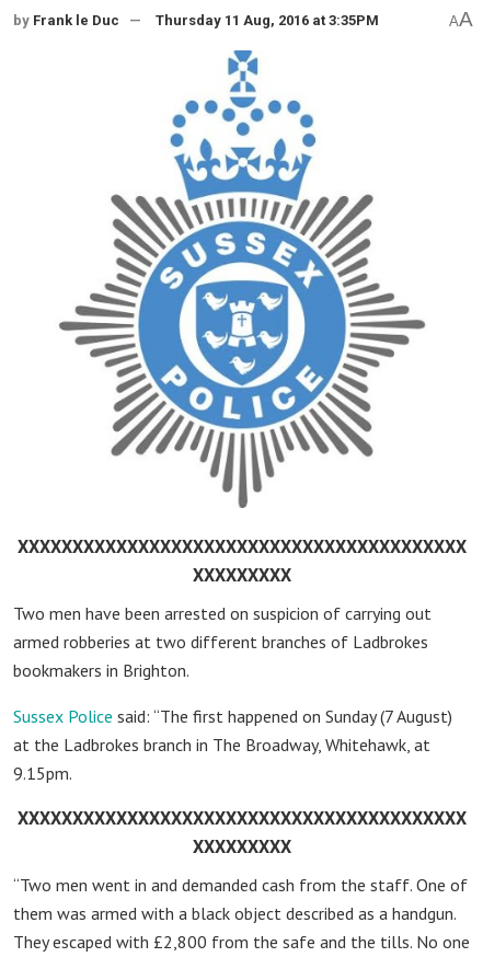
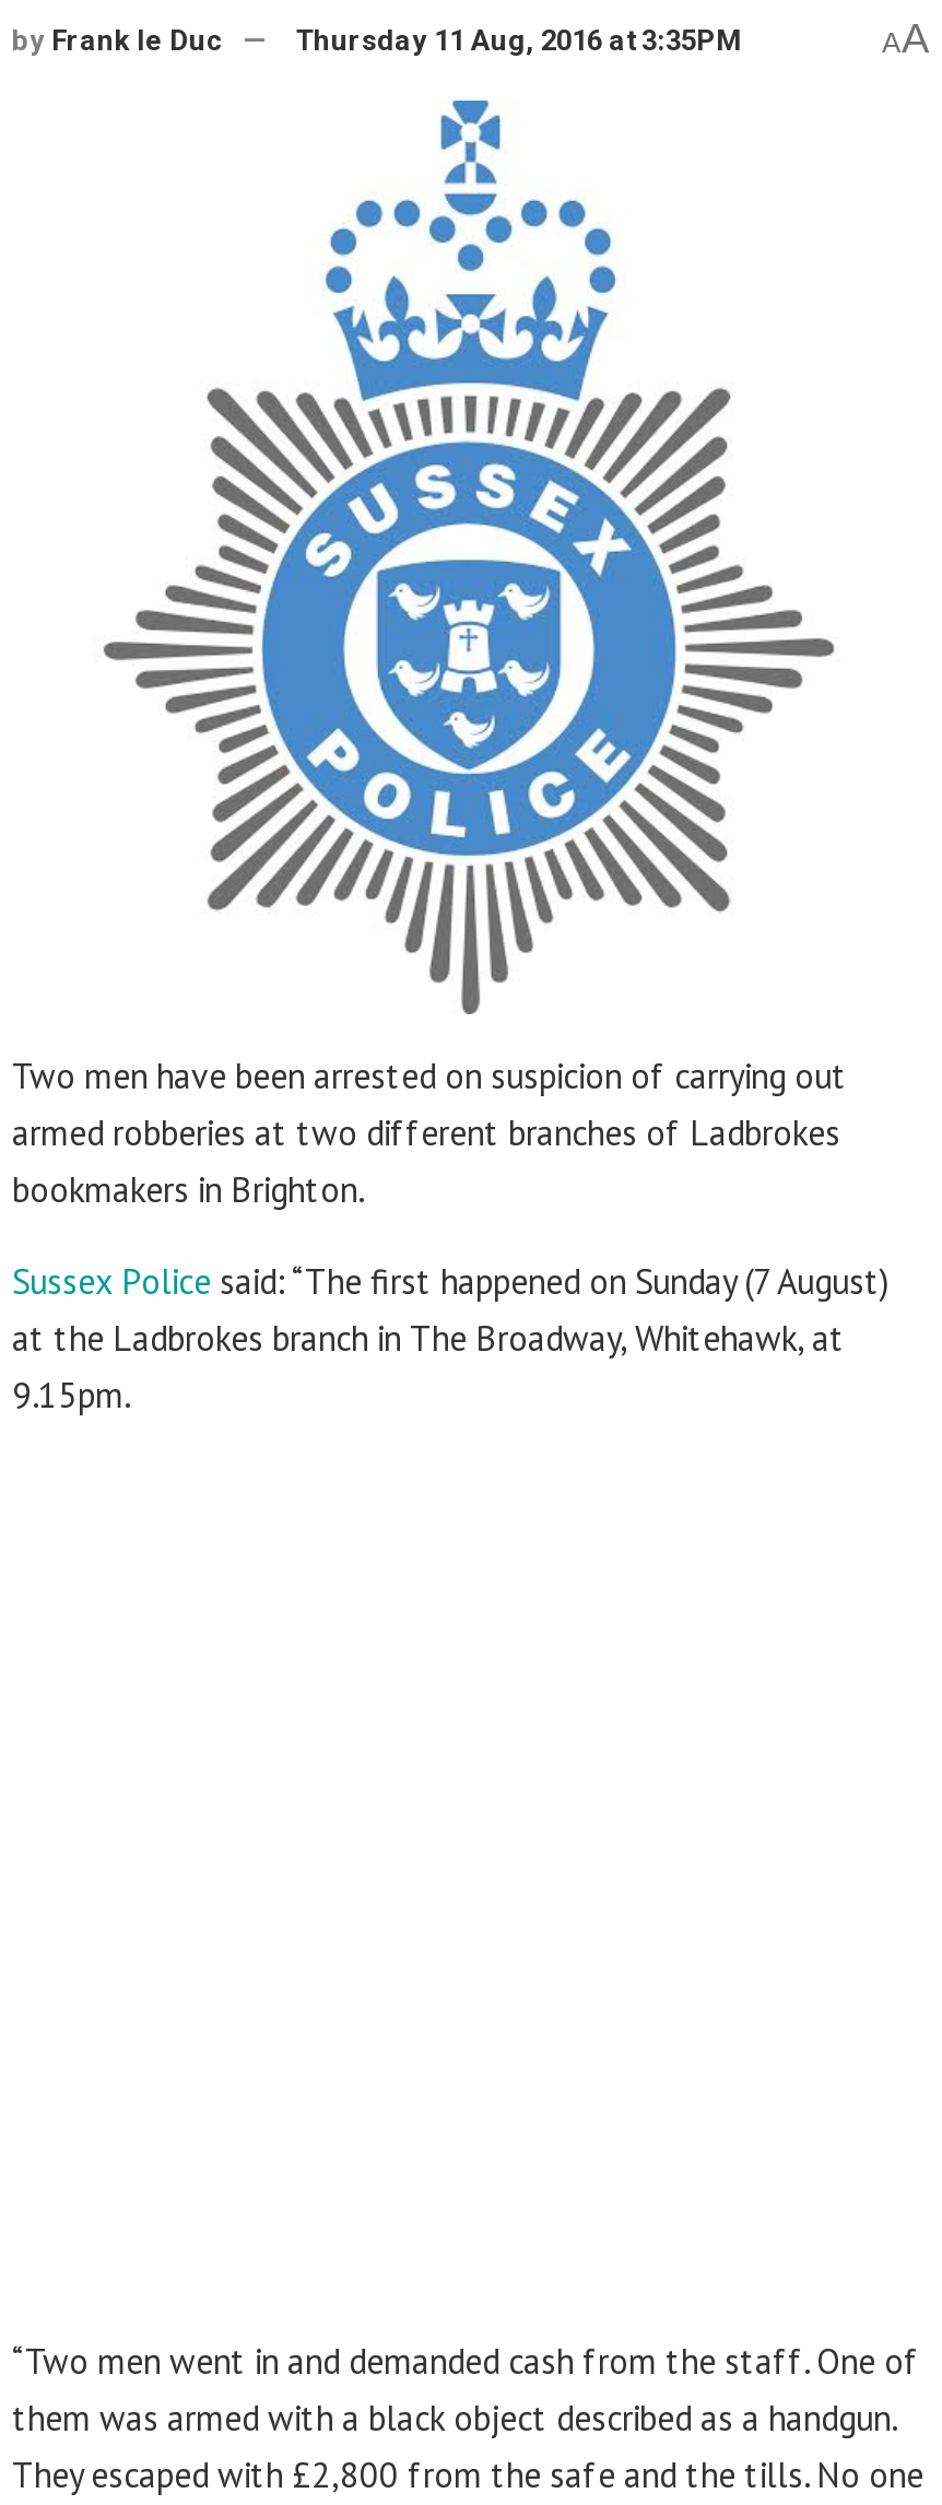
- XXXXXXXXXXXXXXXXXXXXXXXXXXXXXXXXXXXXXXXXX
- XXXXXXXXX

moved up: Two men have been arrested on suspicion of carrying out | armed robberies at two different branches of Ladbrokes | bookmakers in Brighton. | Sussex Police said: “The first happened on Sunday (7 August) | at the Ladbrokes branch in The Broadway, Whitehawk, at | 9.15pm.

- XXXXXXXXXXXXXXXXXXXXXXXXXXXXXXXXXXXXXXXXX
- XXXXXXXXX
